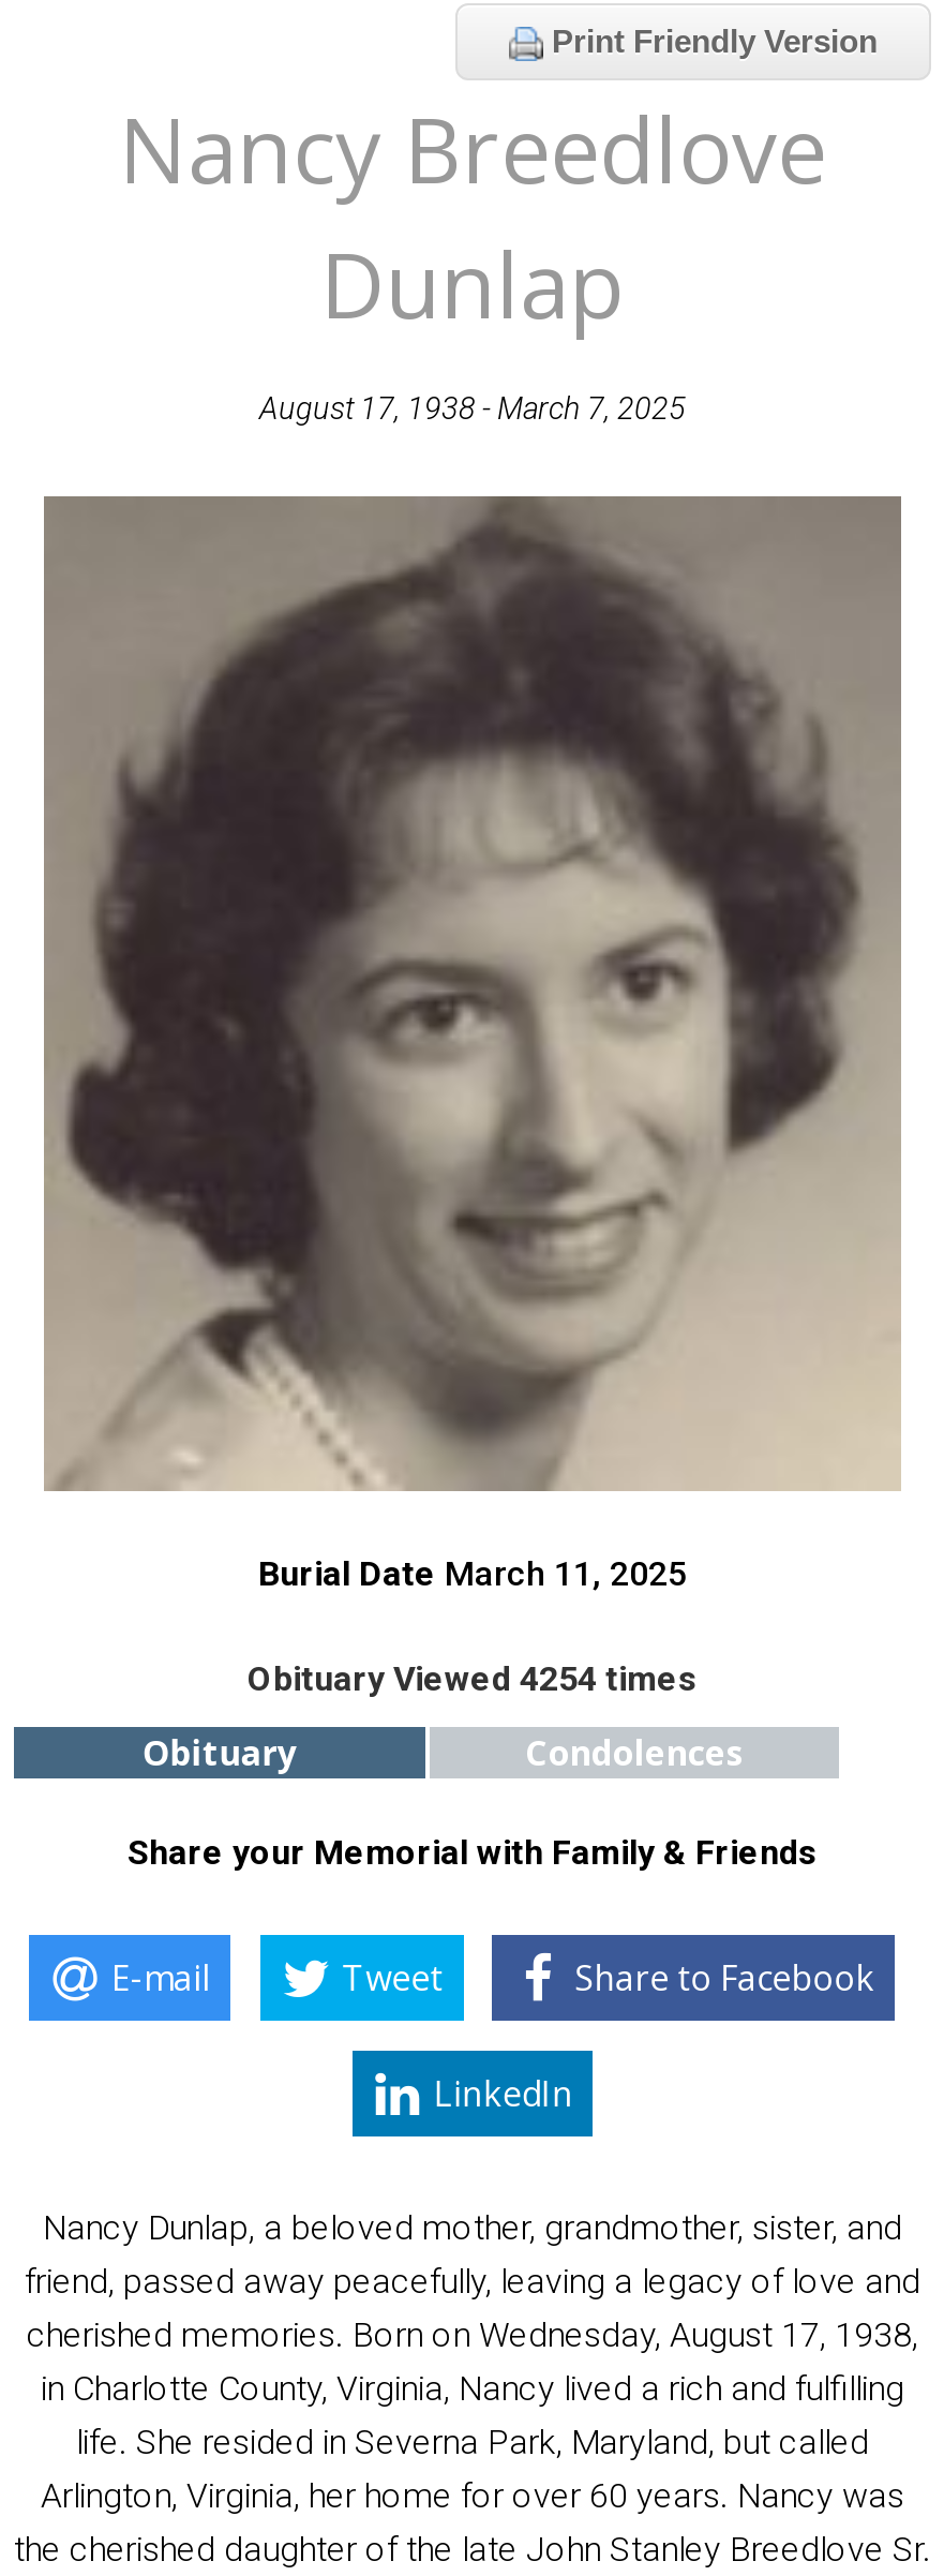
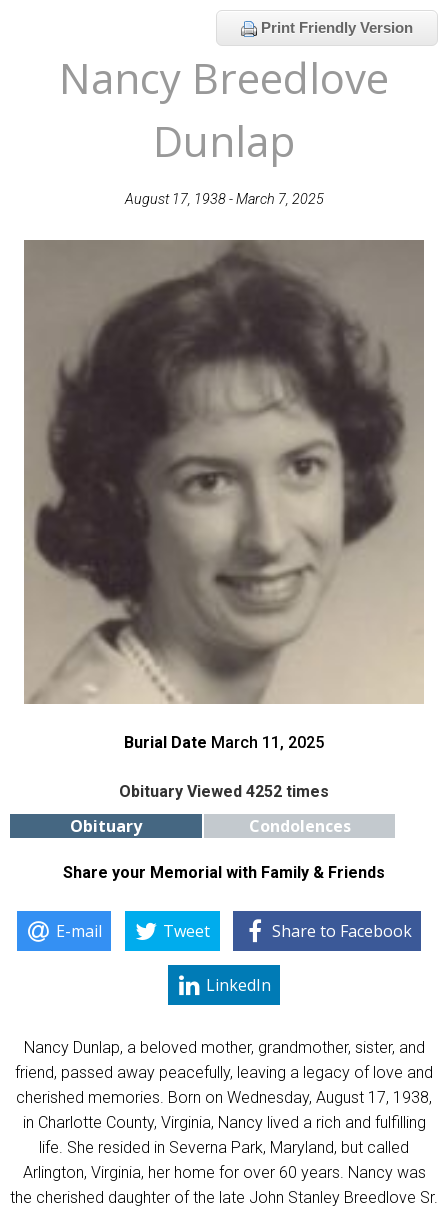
- Obituary Viewed 4254 times
+ Obituary Viewed 4252 times
